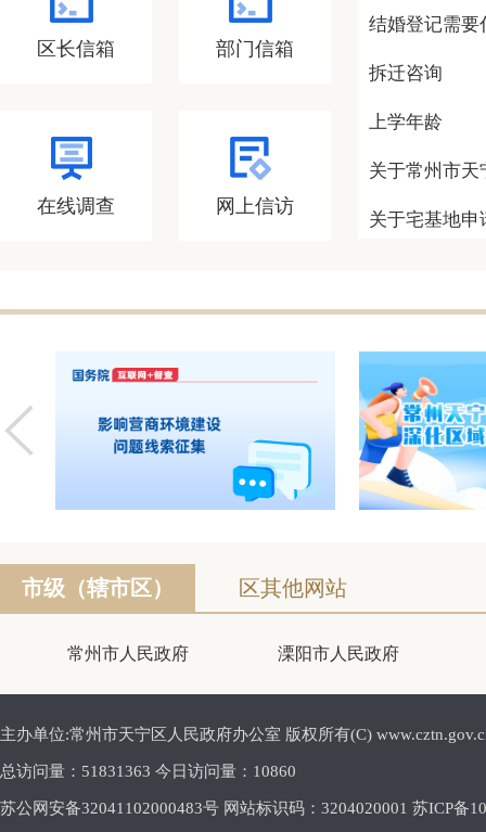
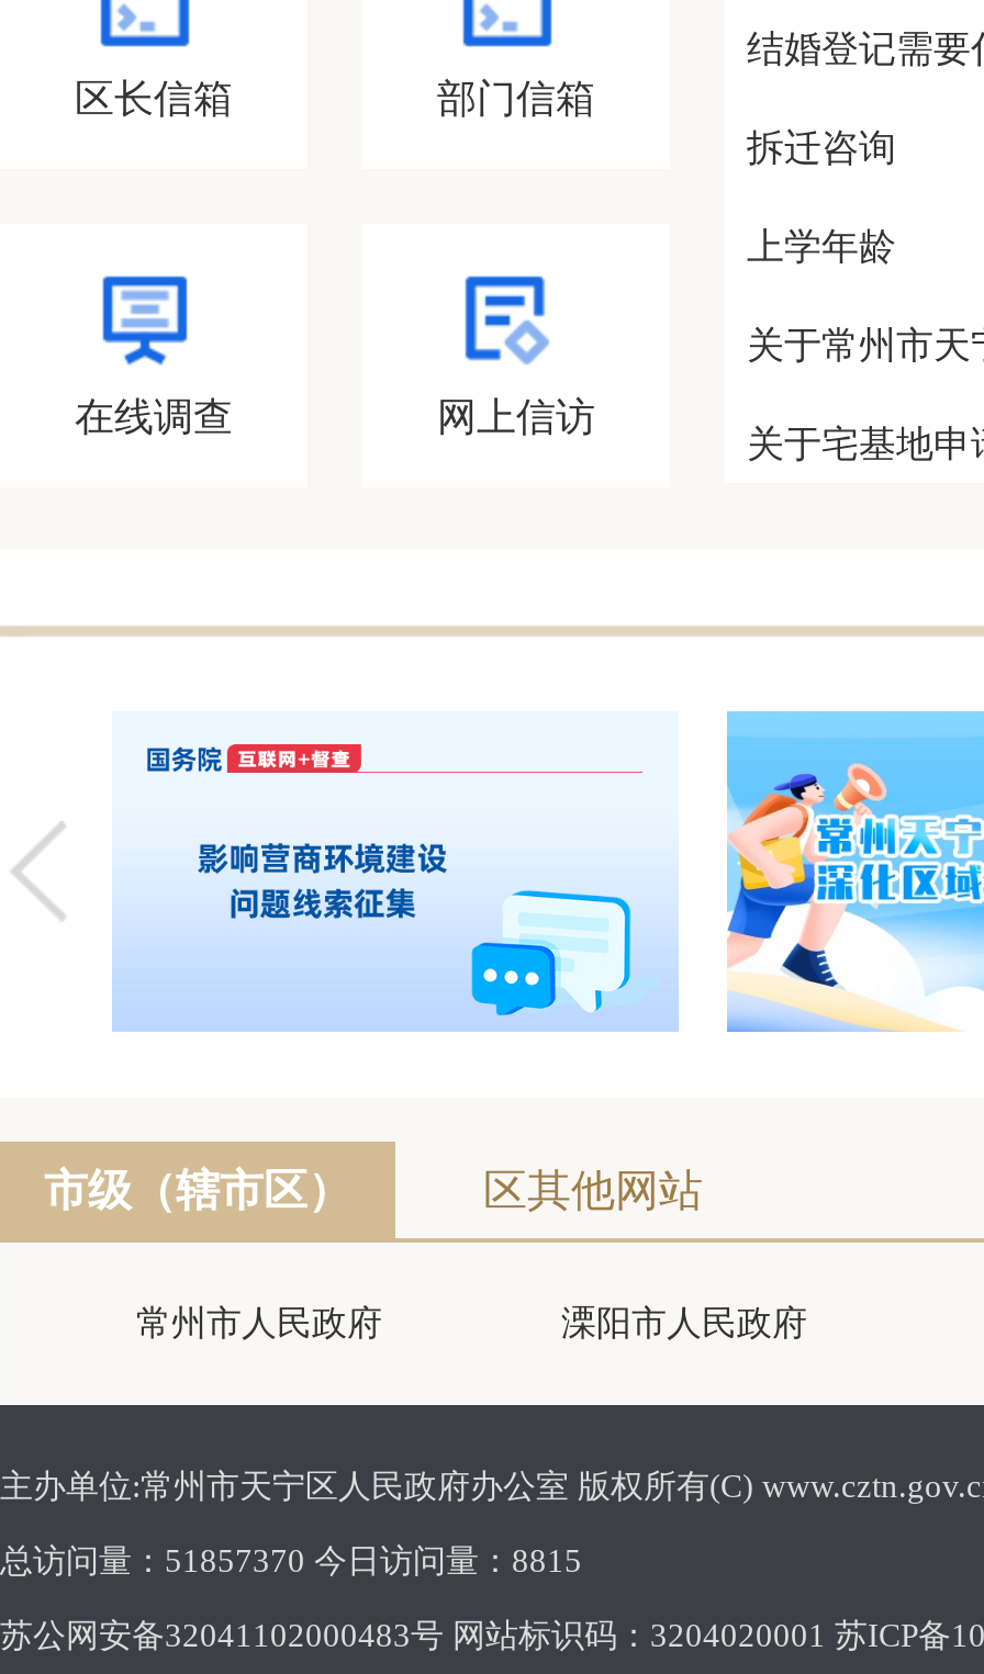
- 总访问量：51831363 今日访问量：10860
+ 总访问量：51857370 今日访问量：8815
